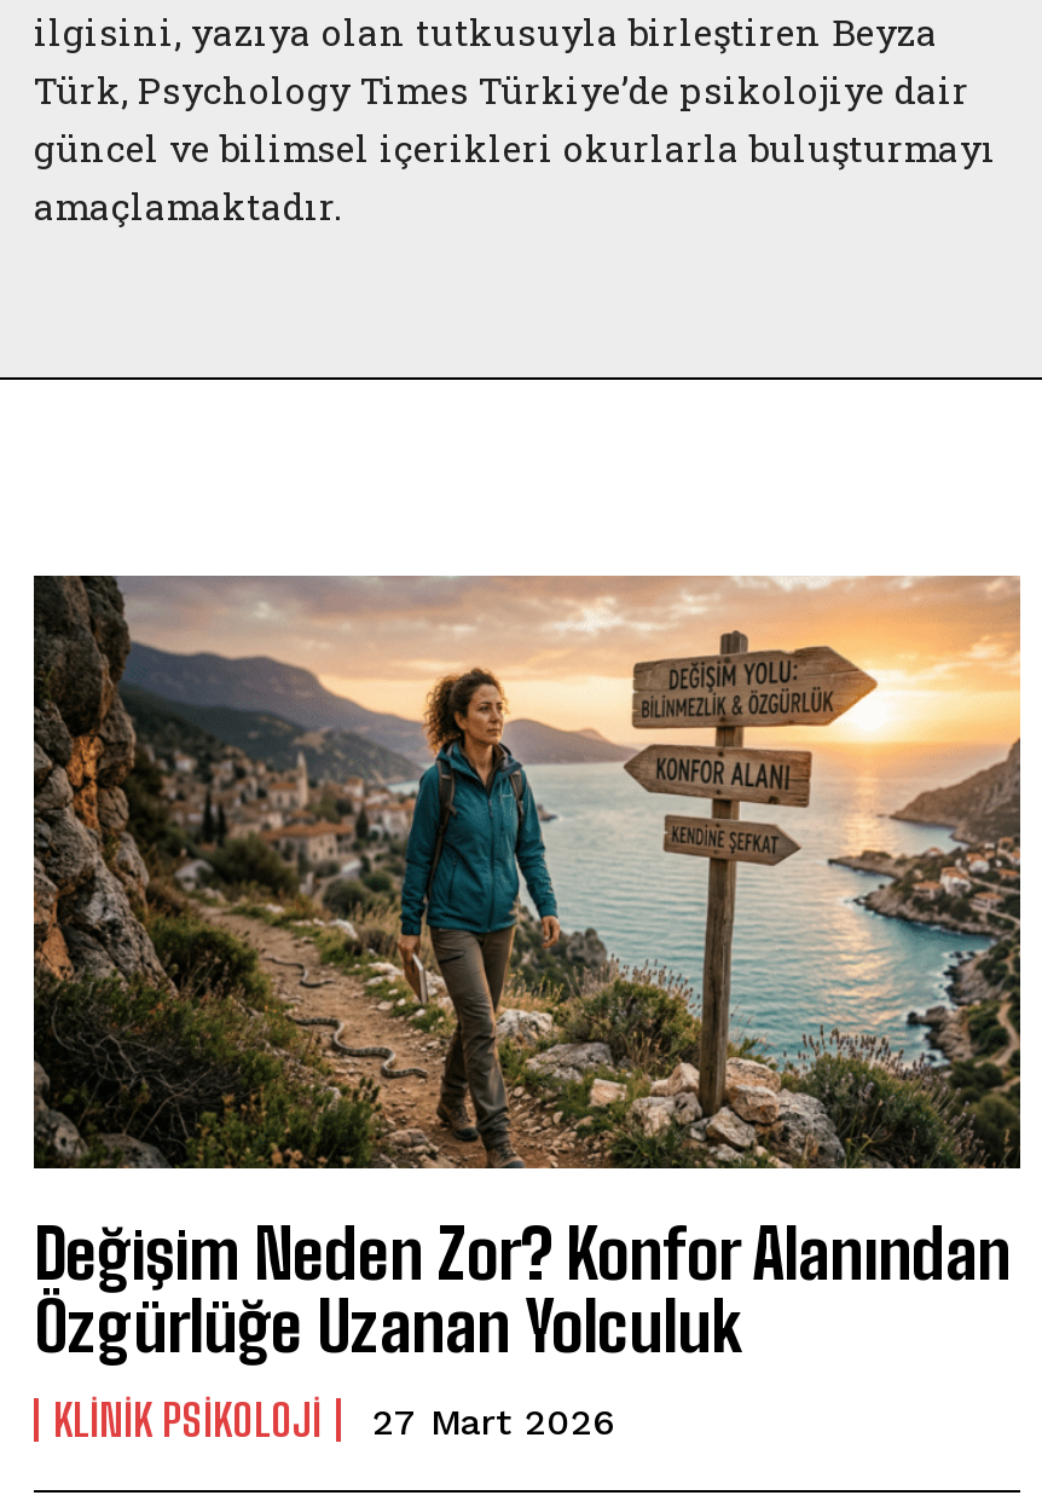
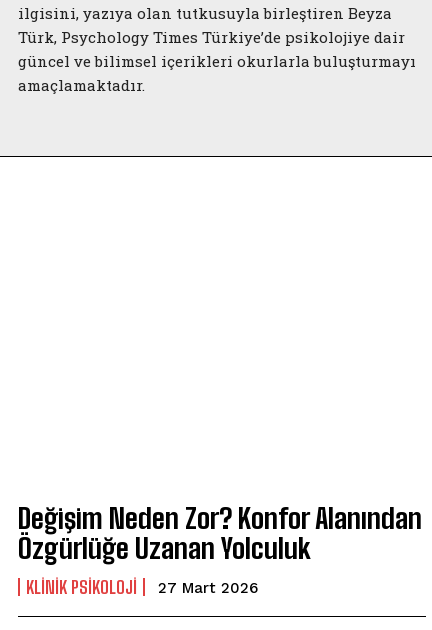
- [image]
